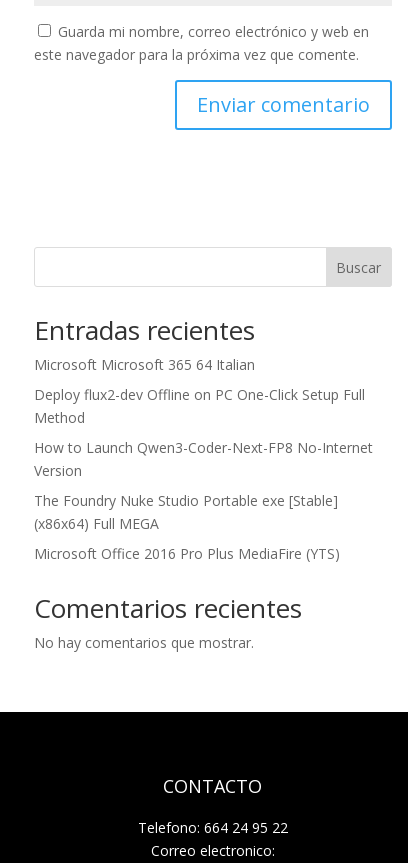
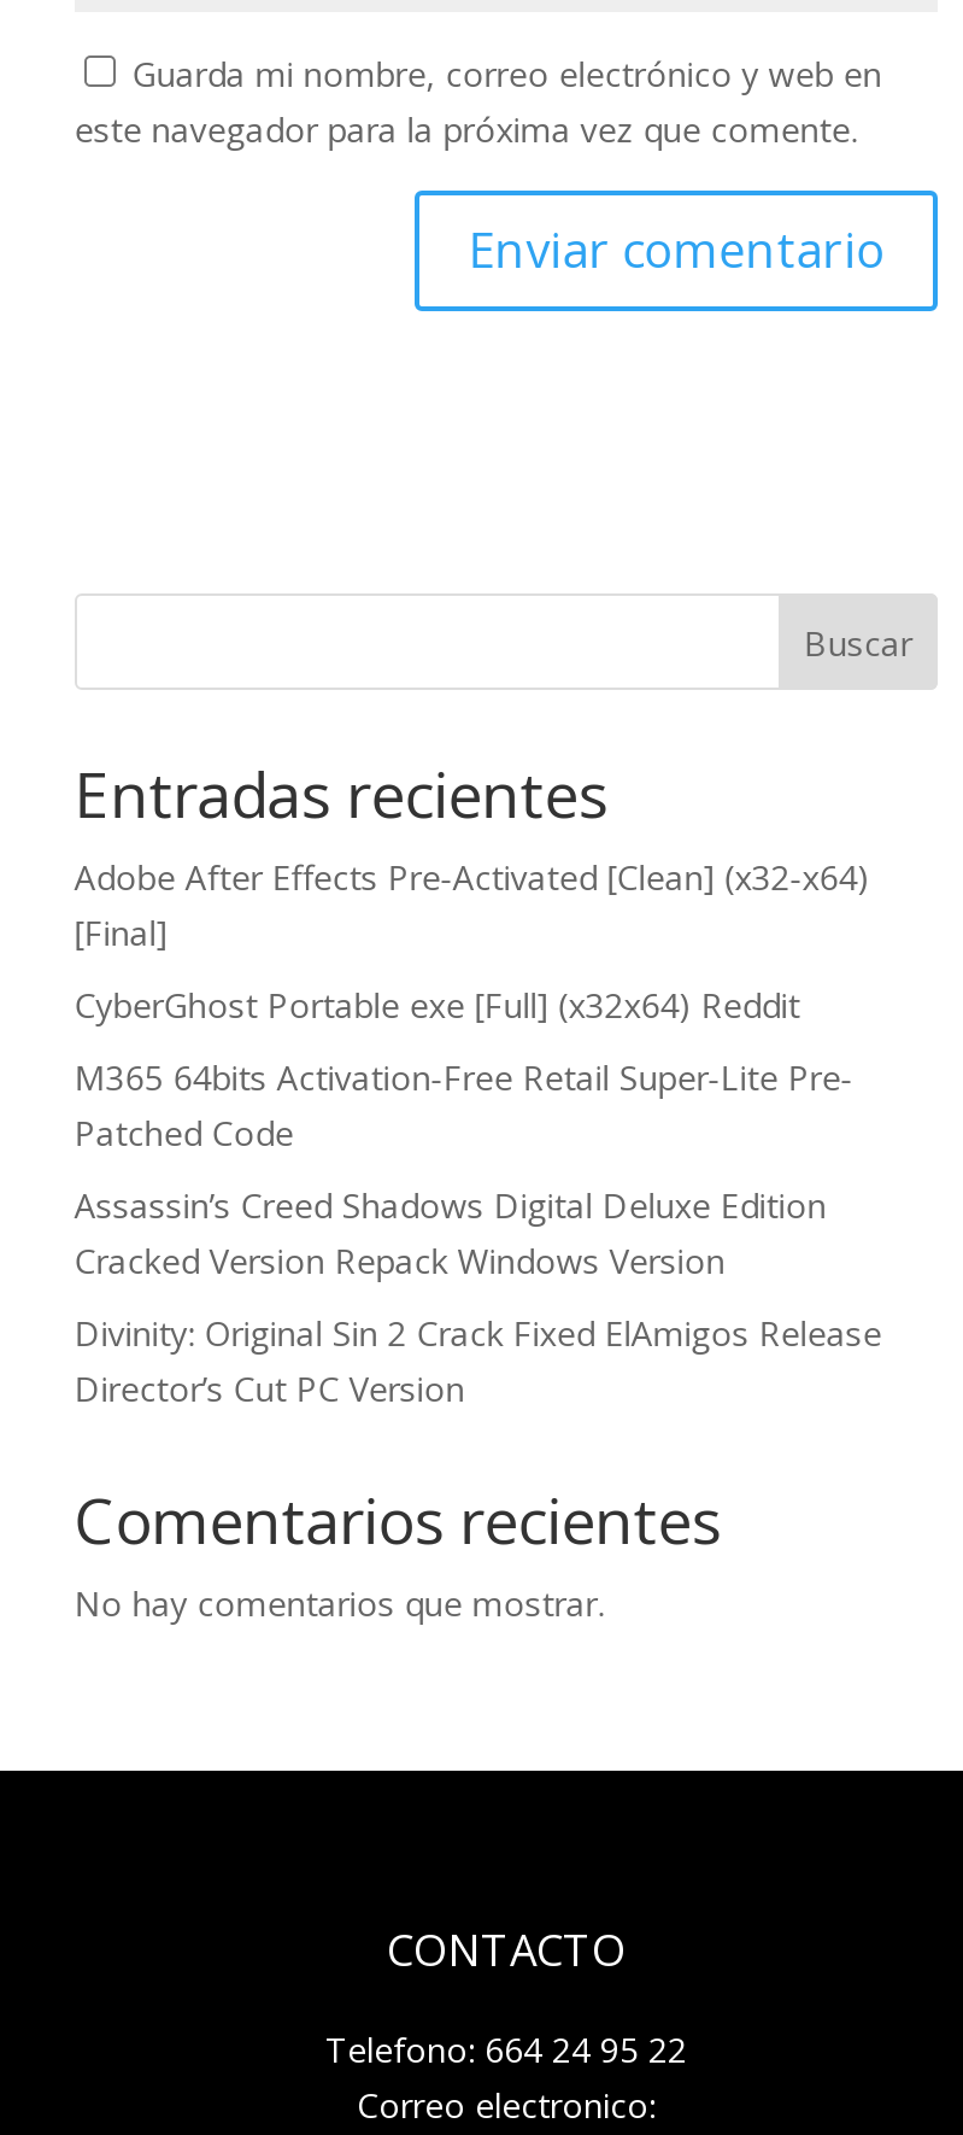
- Microsoft Microsoft 365 64 Italian
+ Adobe After Effects Pre-Activated [Clean] (x32-x64)
+ [Final]

- Deploy flux2-dev Offline on PC One-Click Setup Full
- Method
+ CyberGhost Portable exe [Full] (x32x64) Reddit

- How to Launch Qwen3-Coder-Next-FP8 No-Internet
- Version
+ M365 64bits Activation-Free Retail Super-Lite Pre-
+ Patched Code

- The Foundry Nuke Studio Portable exe [Stable]
- (x86x64) Full MEGA
+ Assassin’s Creed Shadows Digital Deluxe Edition
+ Cracked Version Repack Windows Version

- Microsoft Office 2016 Pro Plus MediaFire (YTS)
+ Divinity: Original Sin 2 Crack Fixed ElAmigos Release
+ Director’s Cut PC Version
